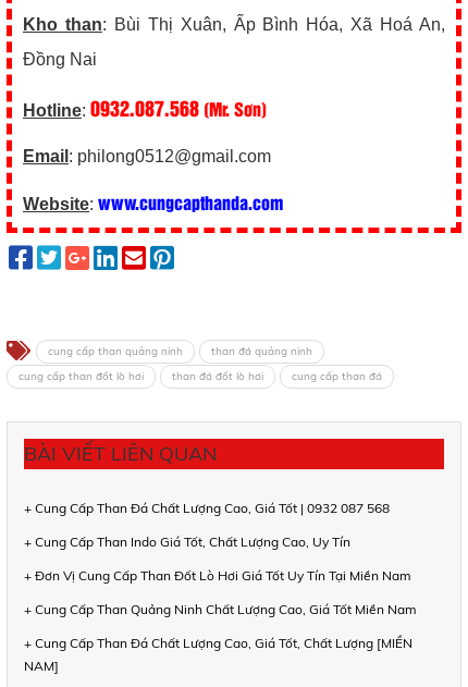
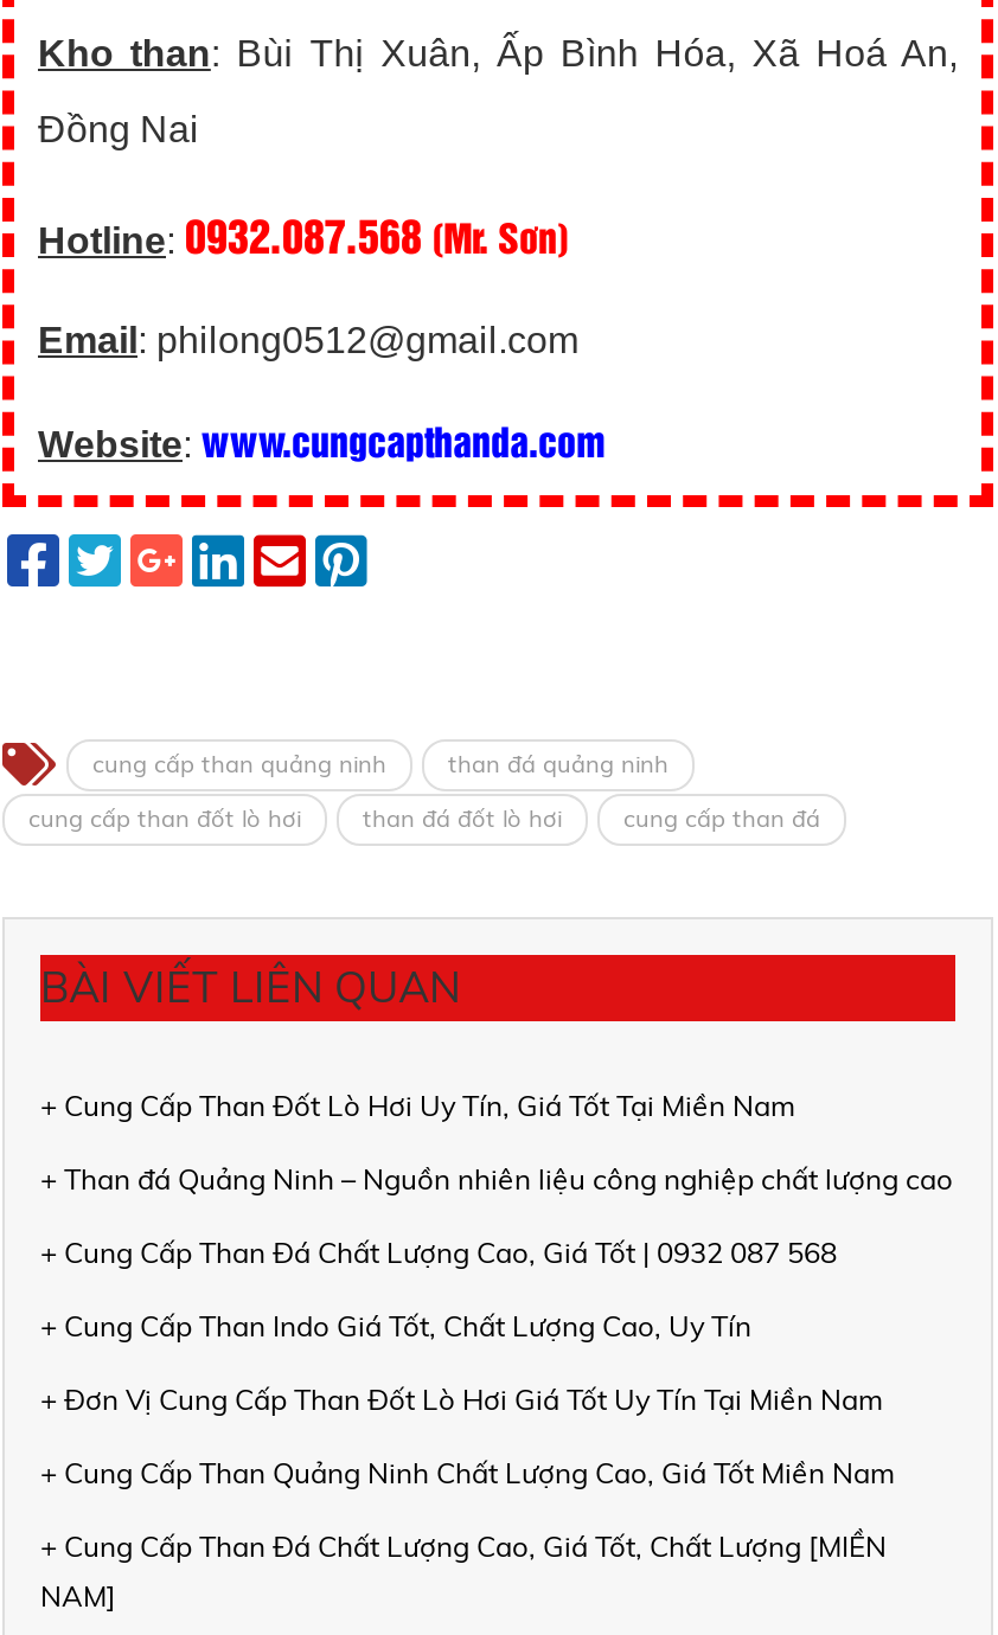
+ + Cung Cấp Than Đốt Lò Hơi Uy Tín, Giá Tốt Tại Miền Nam
+ + Than đá Quảng Ninh – Nguồn nhiên liệu công nghiệp chất lượng cao
